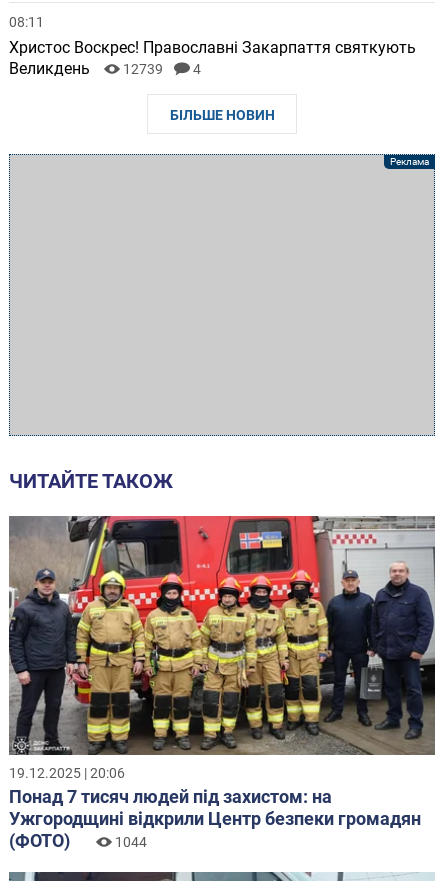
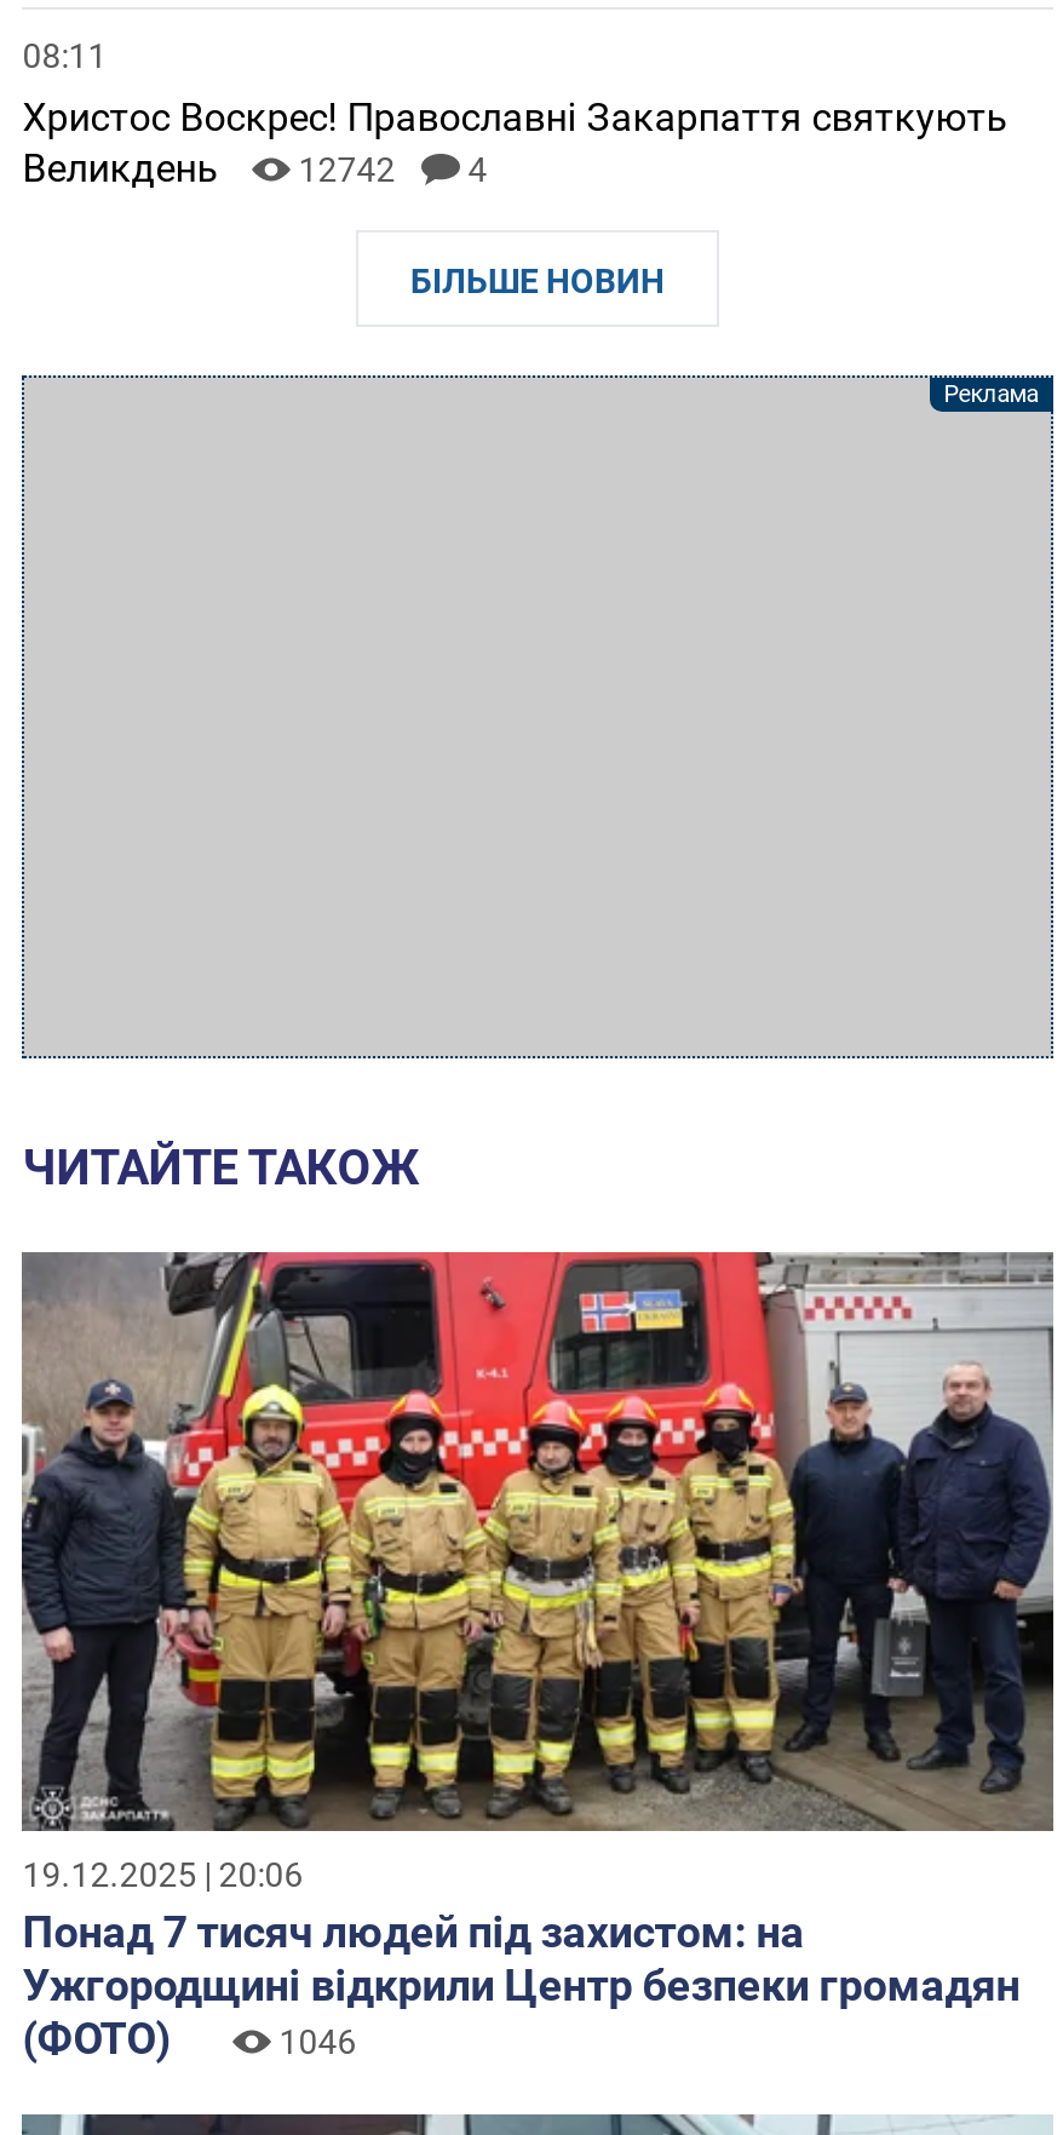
- Великдень 12739 4
+ Великдень 12742 4

- 1044
+ 1046
